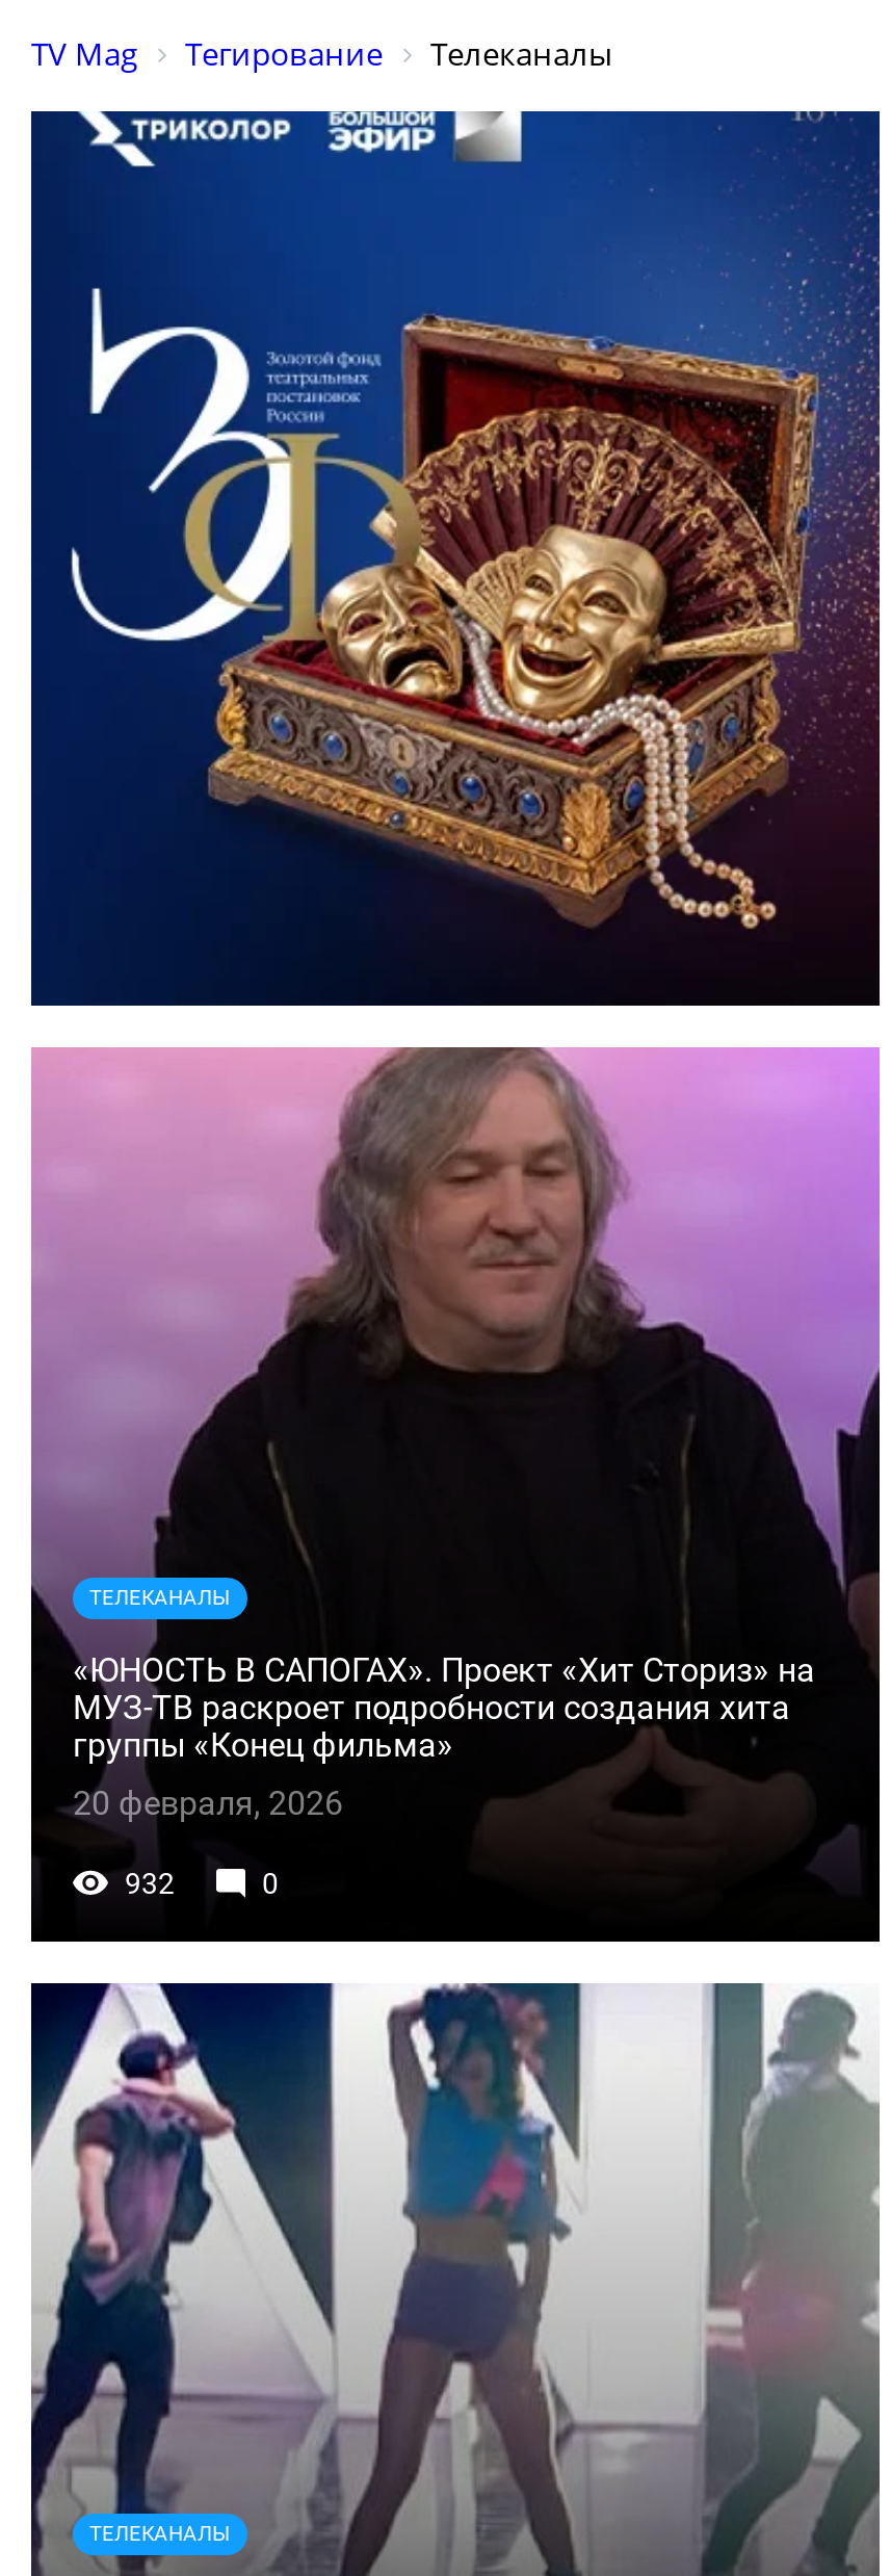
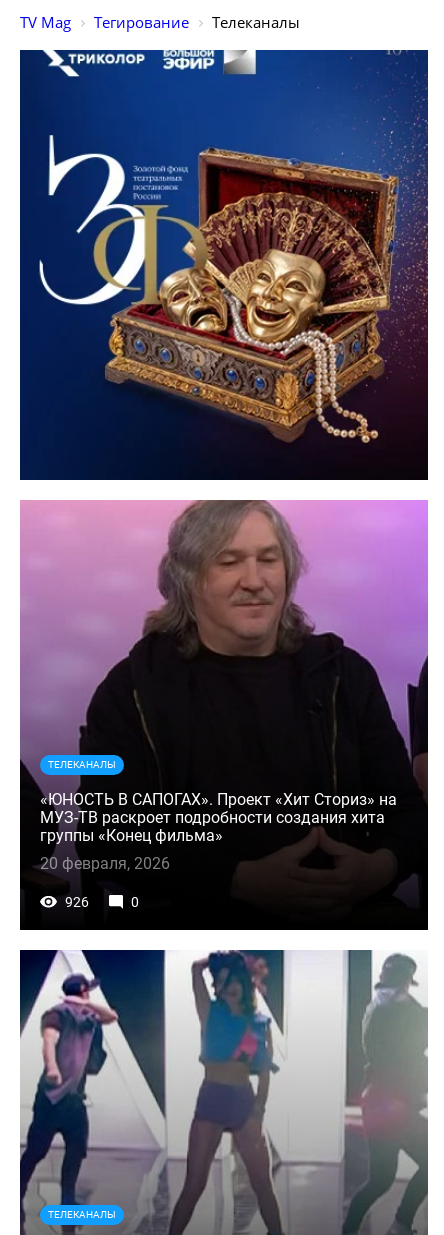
- 932
+ 926
